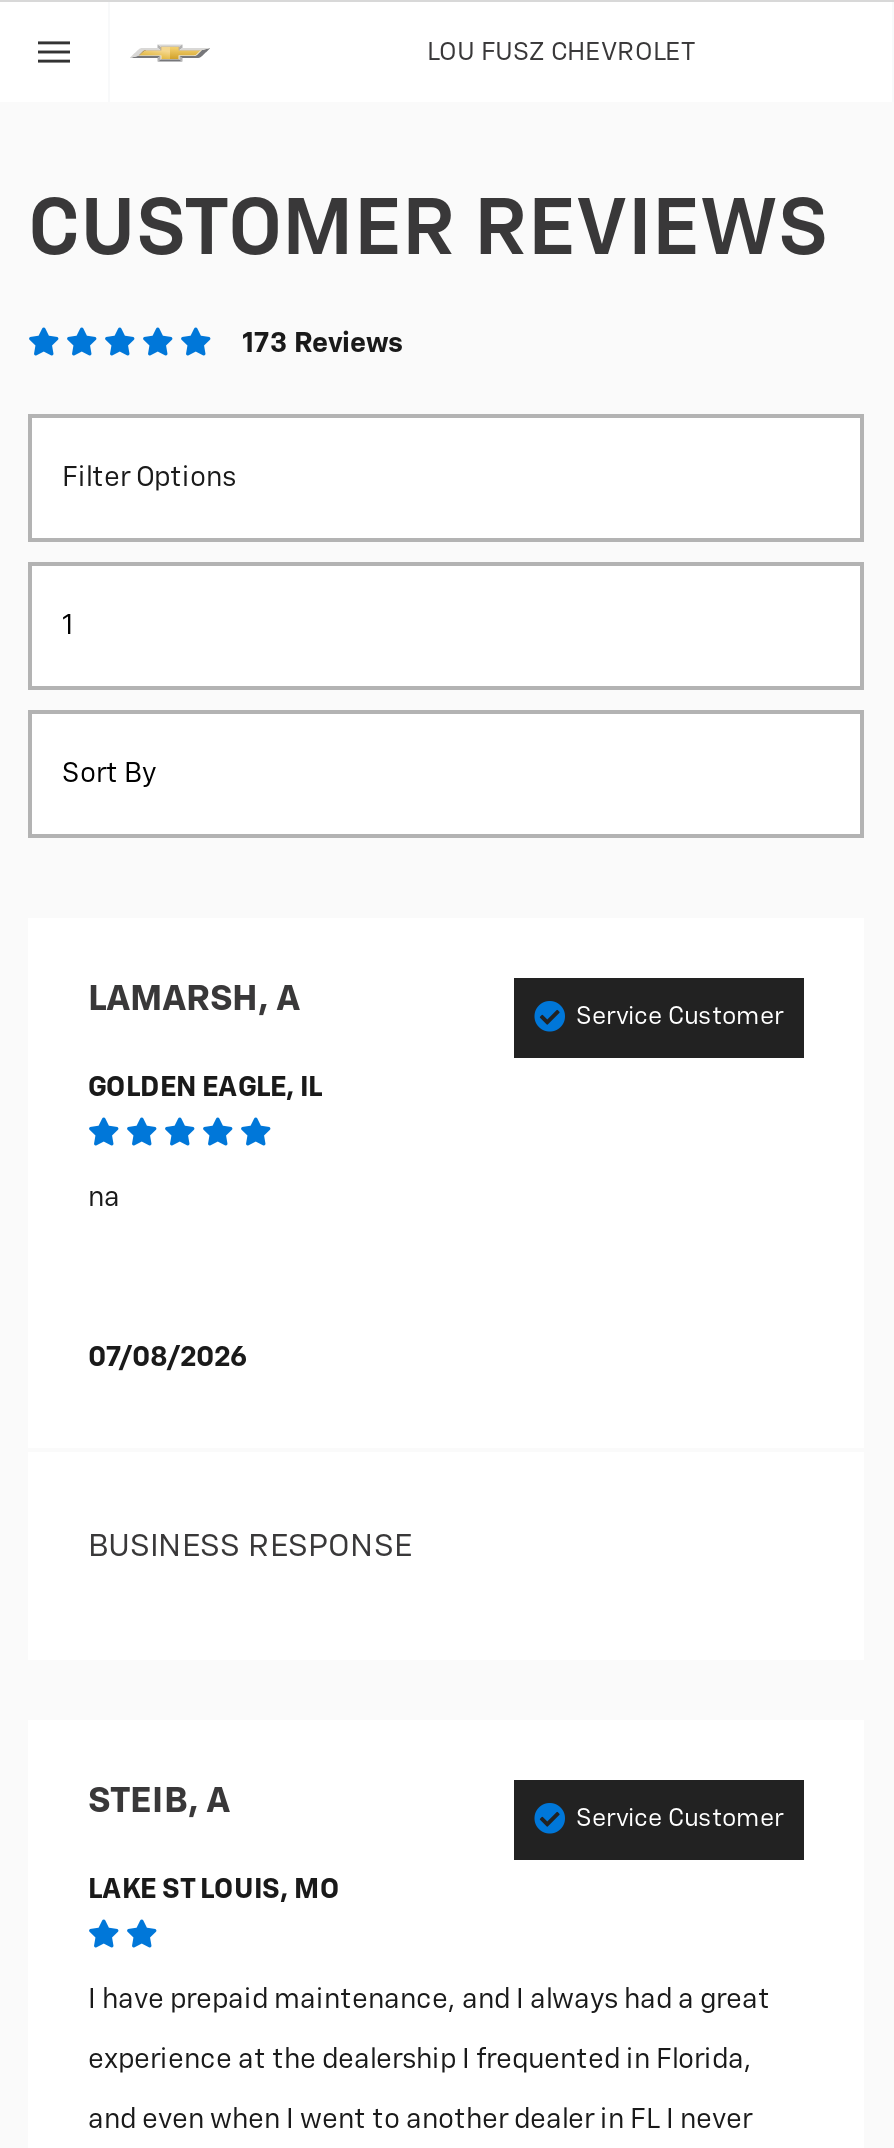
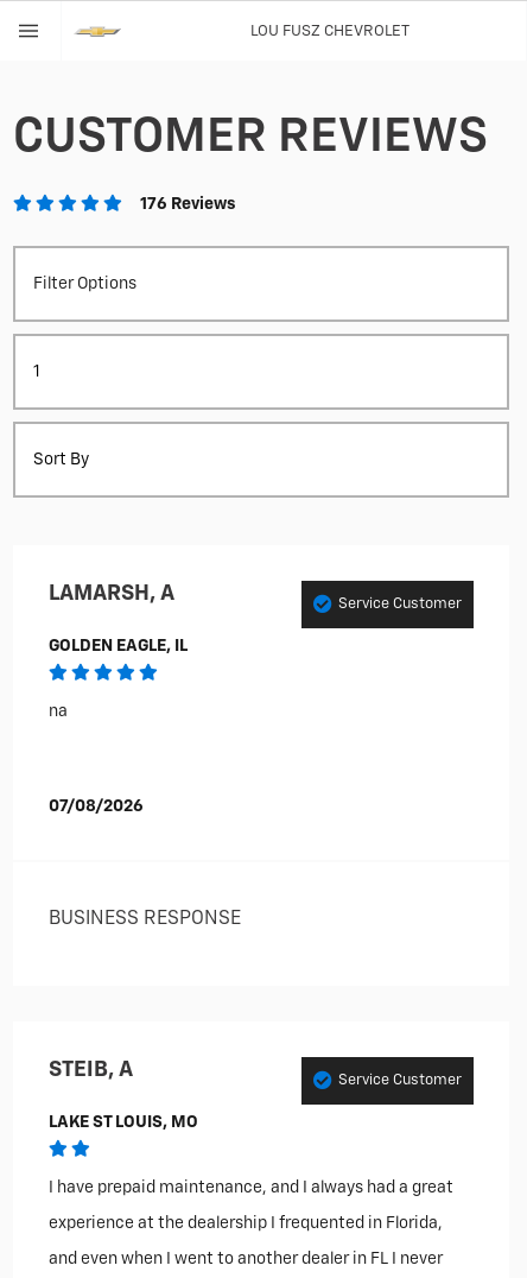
- 173 Reviews
+ 176 Reviews
